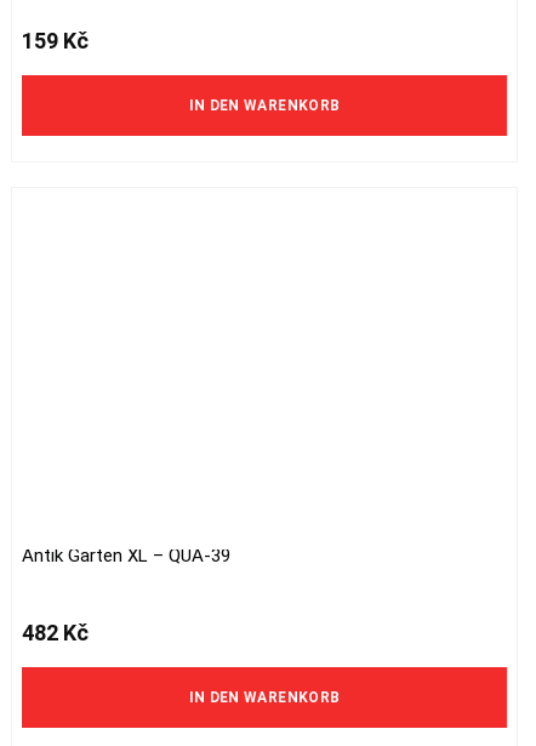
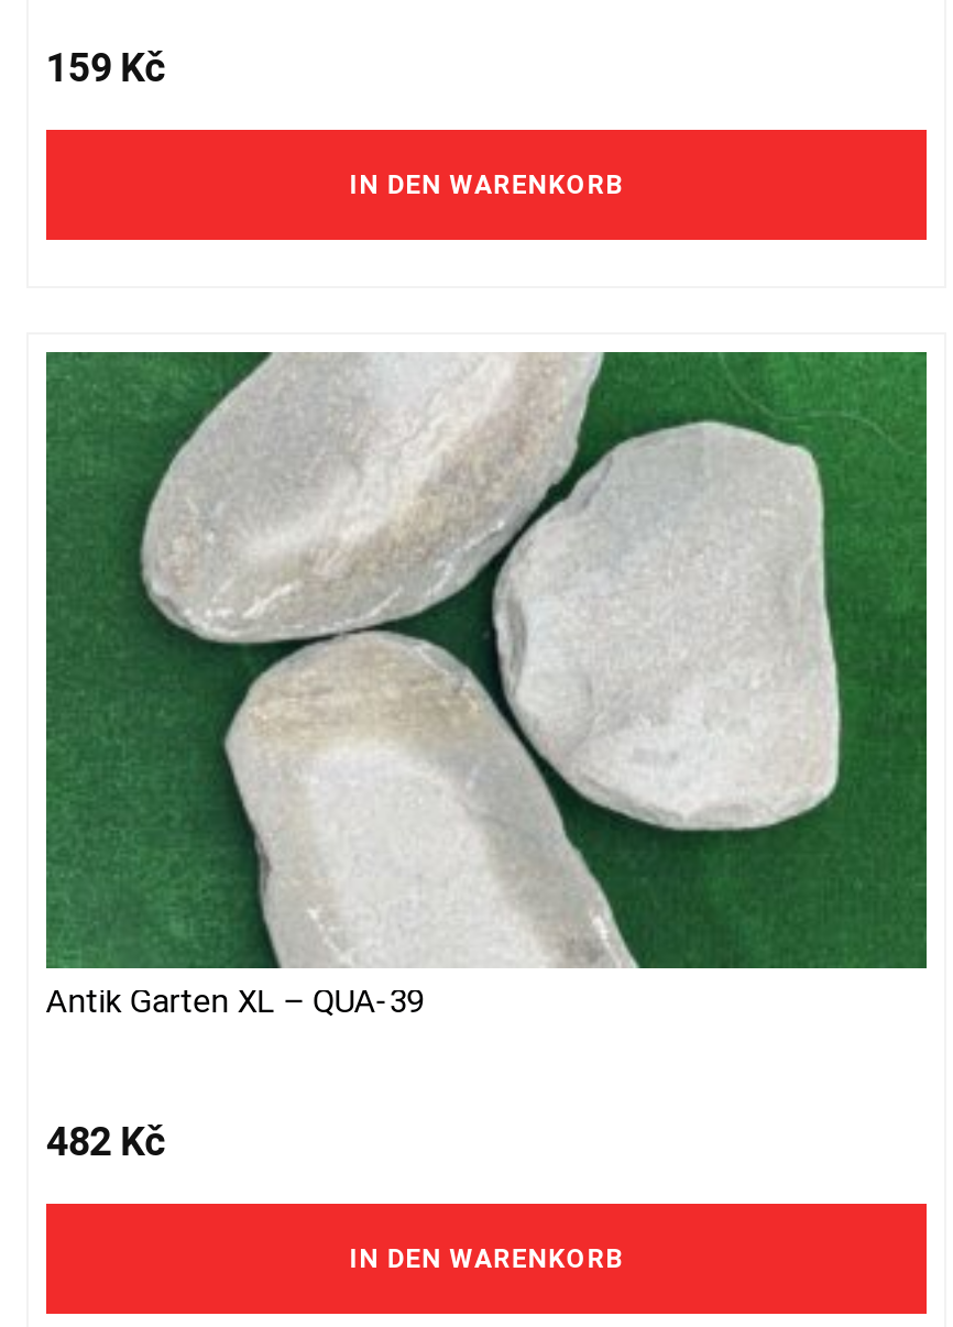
+ [image]
